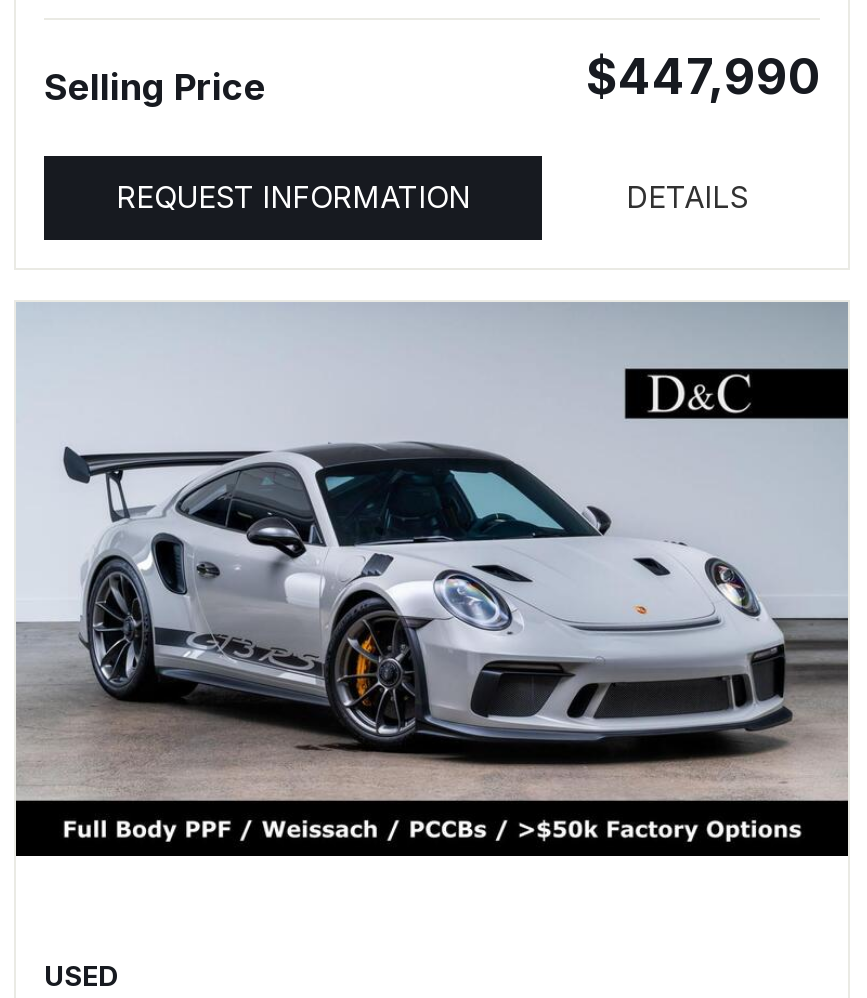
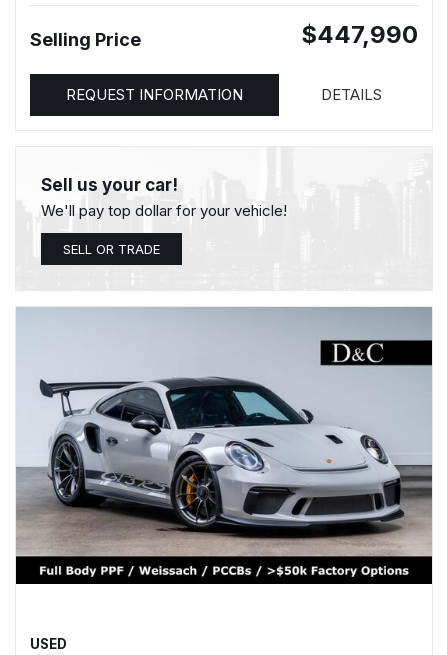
+ Sell us your car!
+ We'll pay top dollar for your vehicle!
+ SELL OR TRADE
